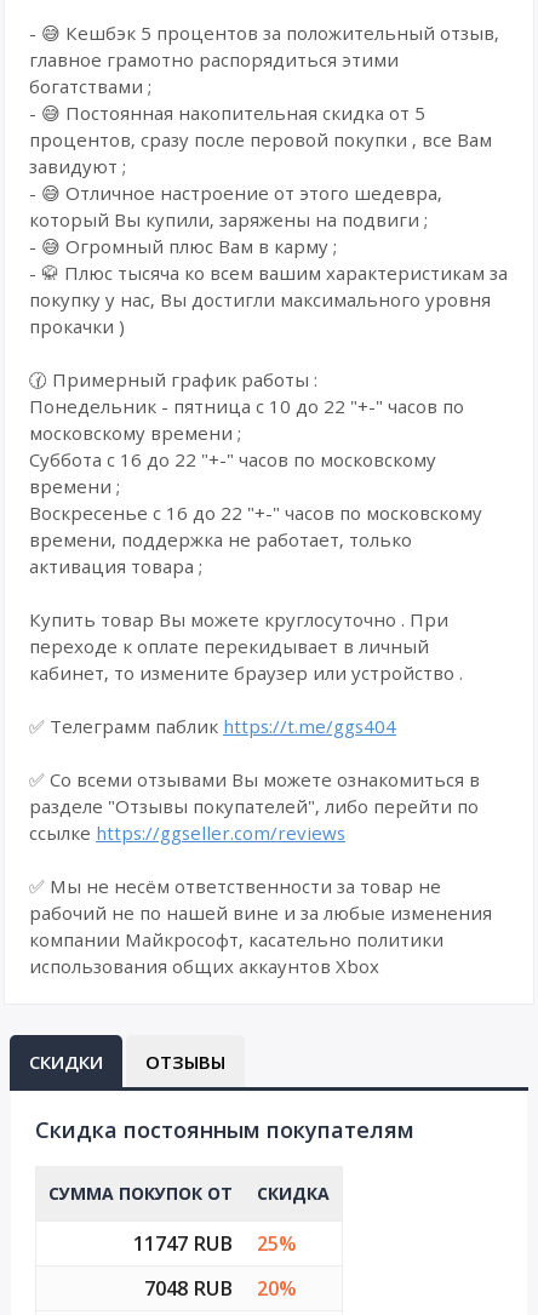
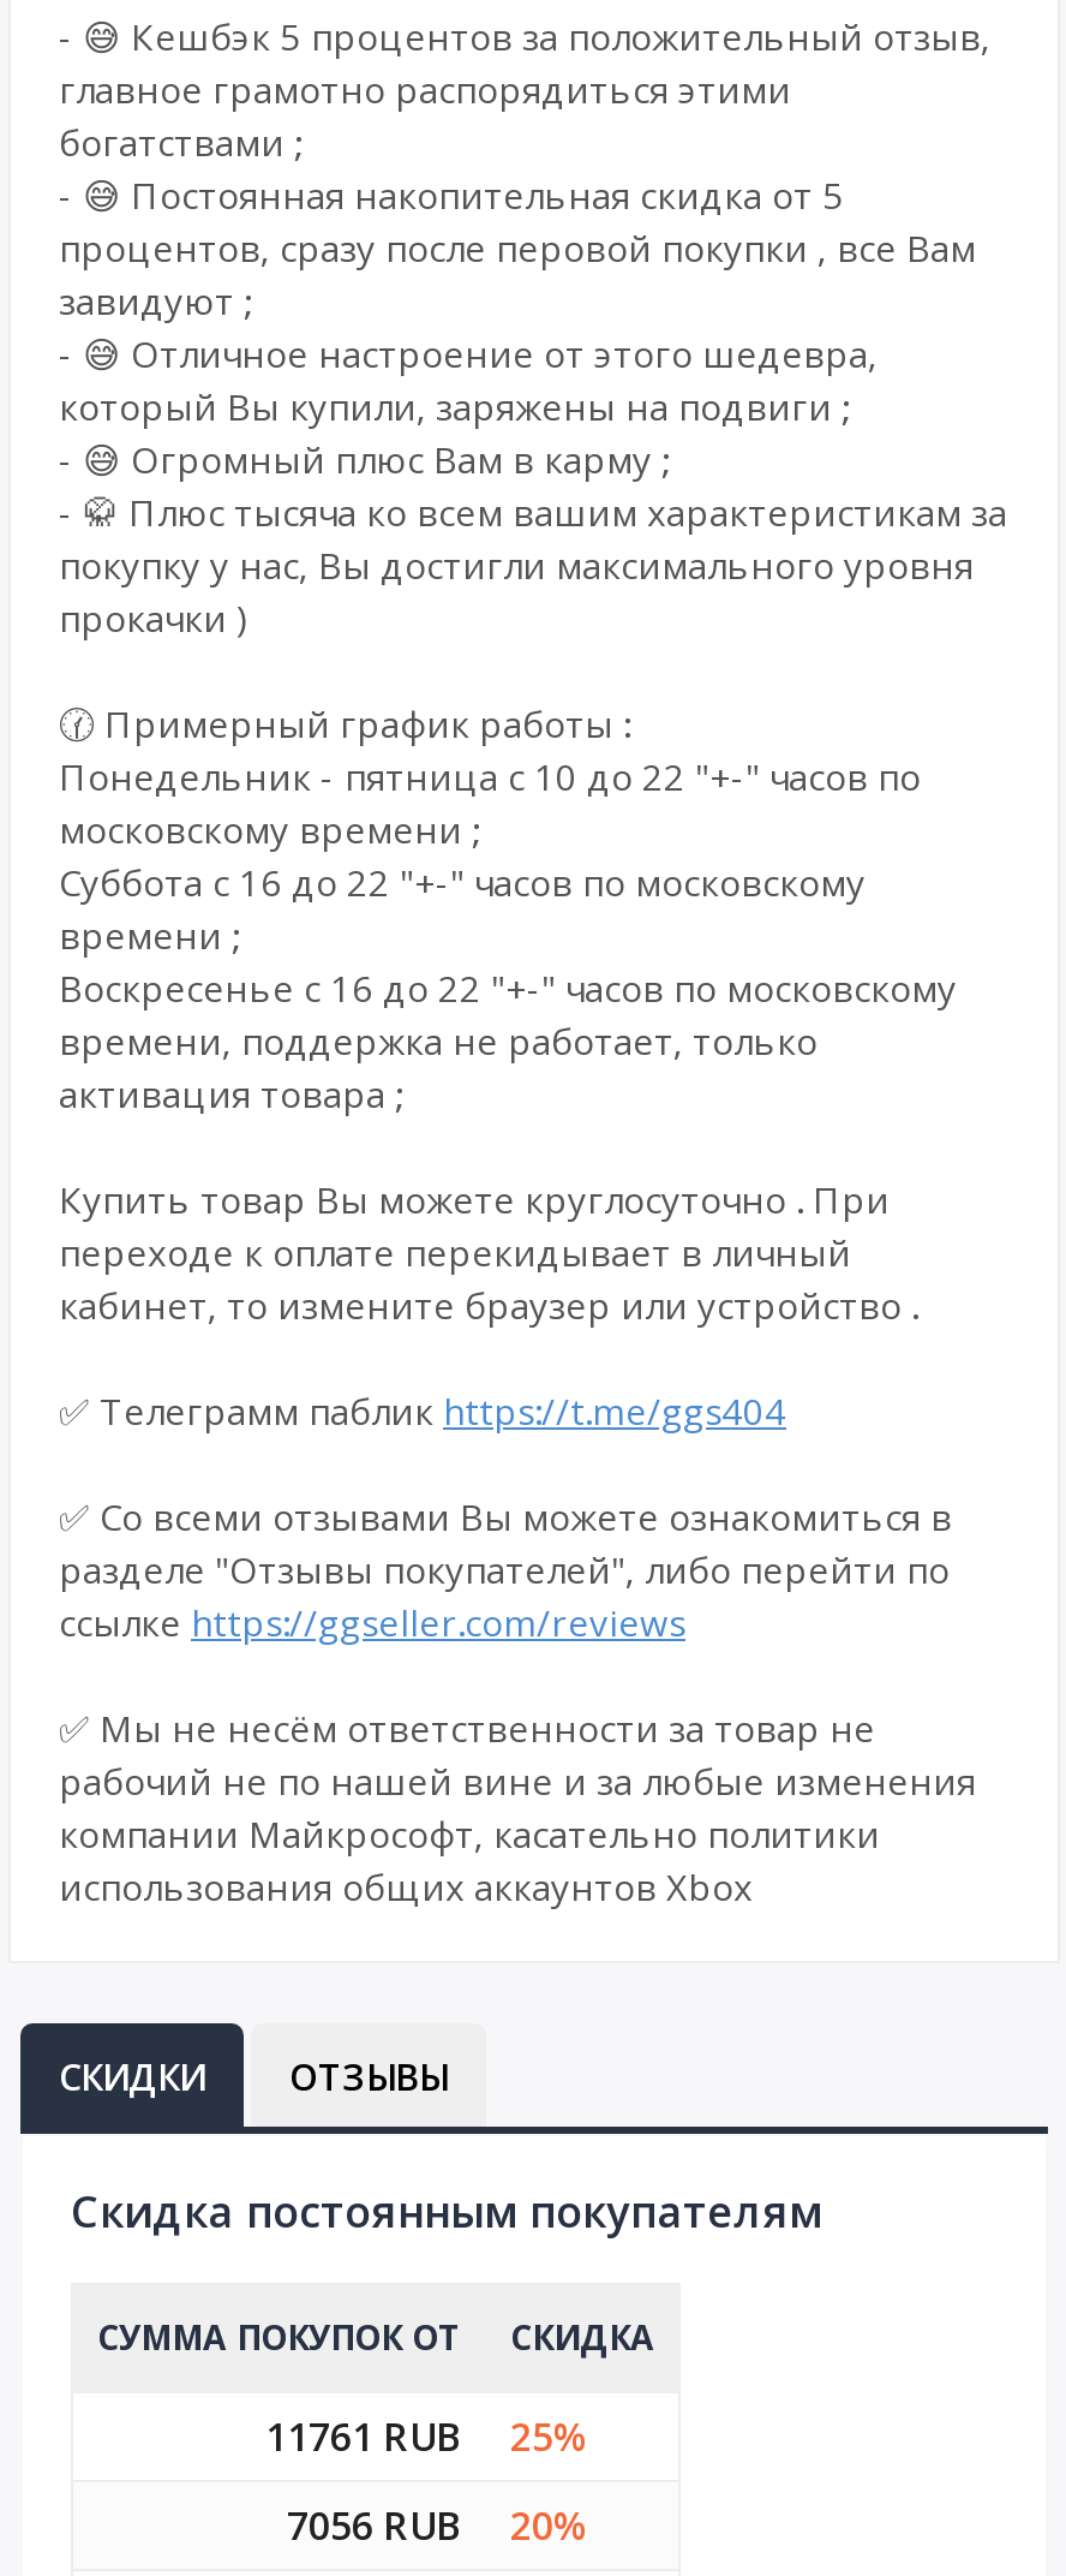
- 11747 RUB 25%
+ 11761 RUB 25%

- 7048 RUB 20%
+ 7056 RUB 20%
